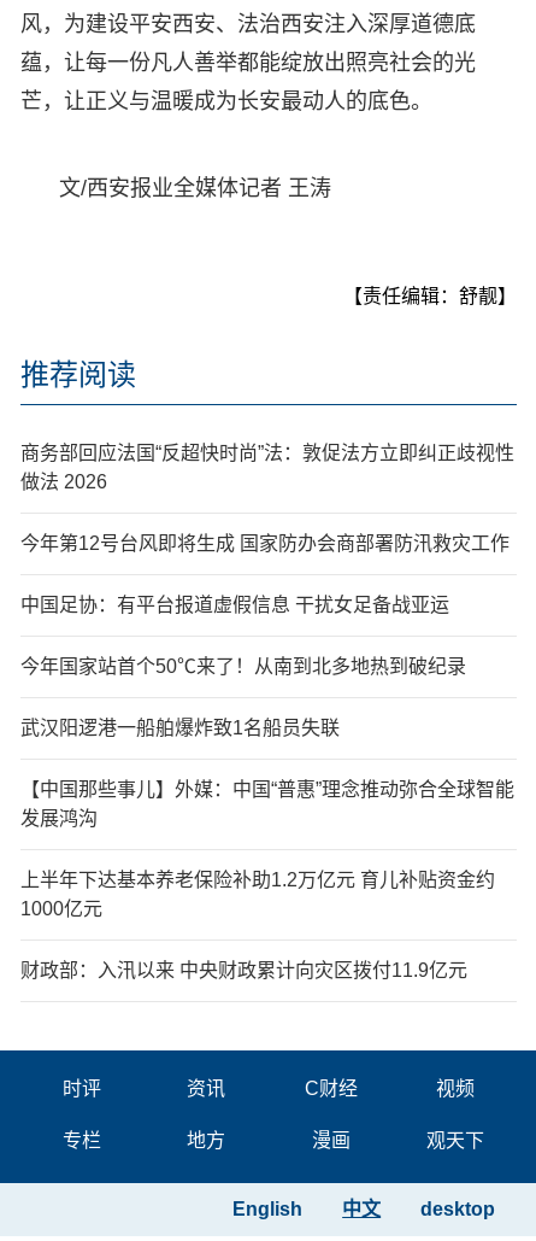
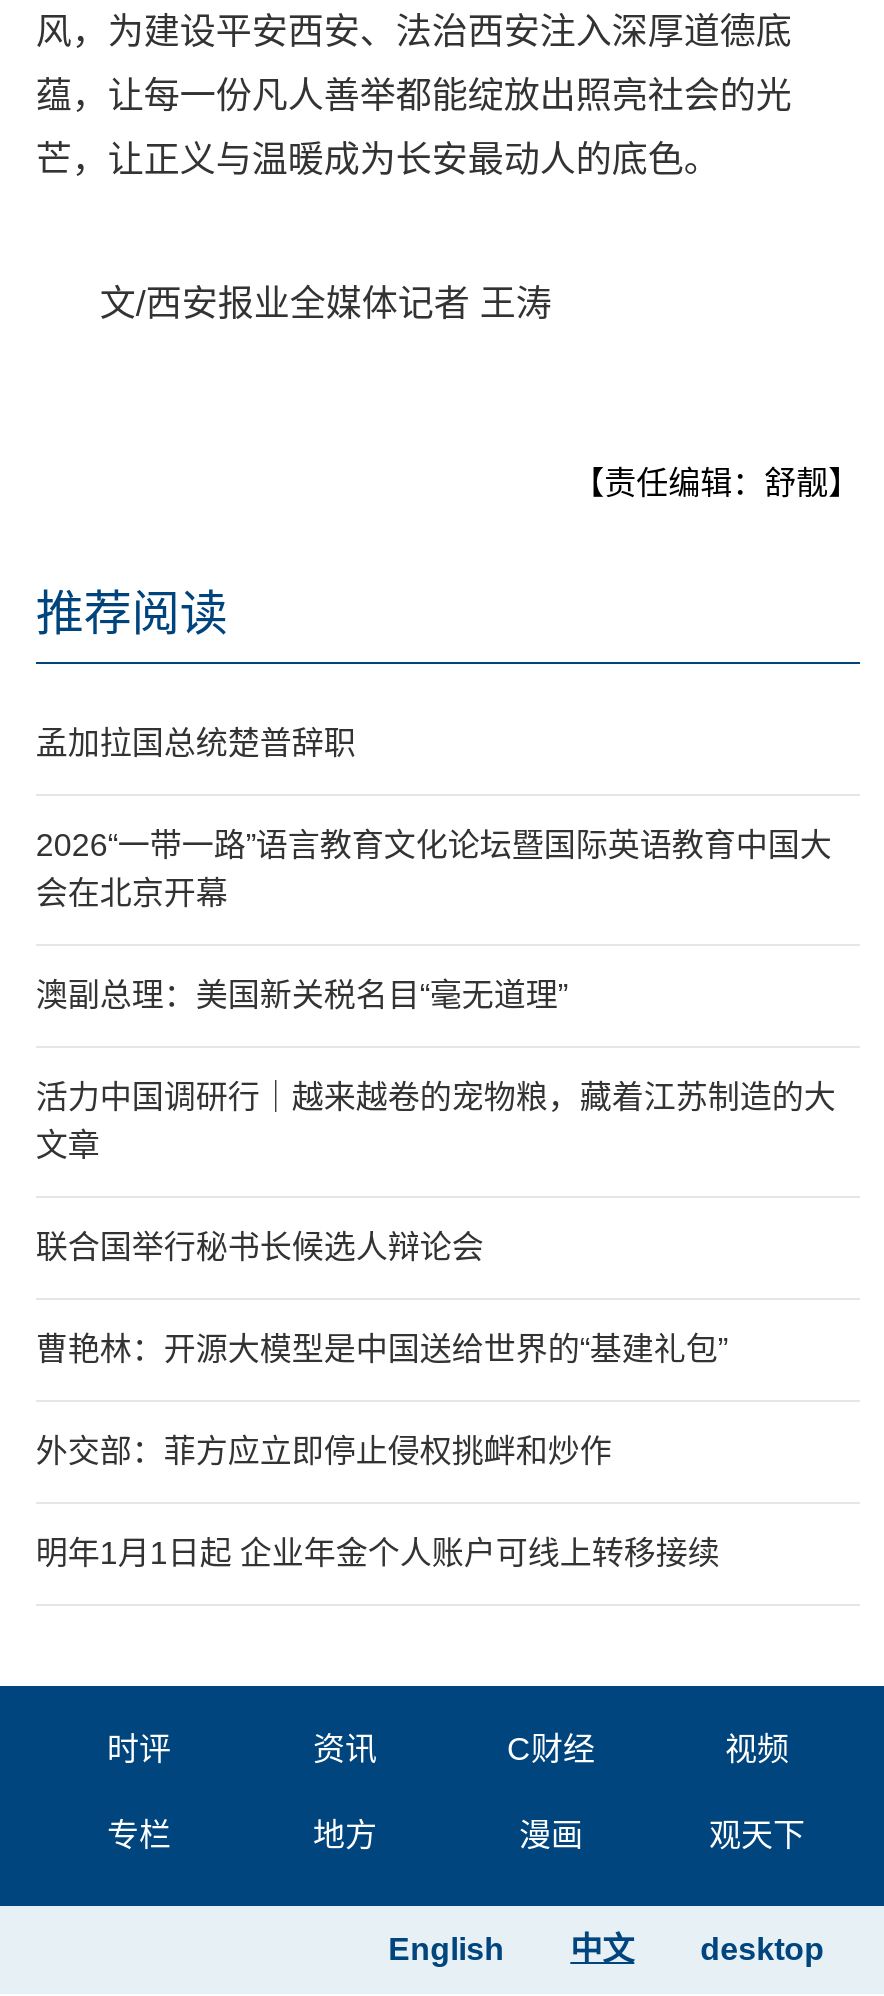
- 商务部回应法国“反超快时尚”法：敦促法方立即纠正歧视性
- 做法 2026
+ 孟加拉国总统楚普辞职

- 今年第12号台风即将生成 国家防办会商部署防汛救灾工作
+ 2026“一带一路”语言教育文化论坛暨国际英语教育中国大
+ 会在北京开幕

- 中国足协：有平台报道虚假信息 干扰女足备战亚运
+ 澳副总理：美国新关税名目“毫无道理”

- 今年国家站首个50℃来了！从南到北多地热到破纪录
+ 活力中国调研行｜越来越卷的宠物粮，藏着江苏制造的大
+ 文章

- 武汉阳逻港一船舶爆炸致1名船员失联
+ 联合国举行秘书长候选人辩论会

- 【中国那些事儿】外媒：中国“普惠”理念推动弥合全球智能
- 发展鸿沟
+ 曹艳林：开源大模型是中国送给世界的“基建礼包”

- 上半年下达基本养老保险补助1.2万亿元 育儿补贴资金约
- 1000亿元
+ 外交部：菲方应立即停止侵权挑衅和炒作

- 财政部：入汛以来 中央财政累计向灾区拨付11.9亿元
+ 明年1月1日起 企业年金个人账户可线上转移接续
